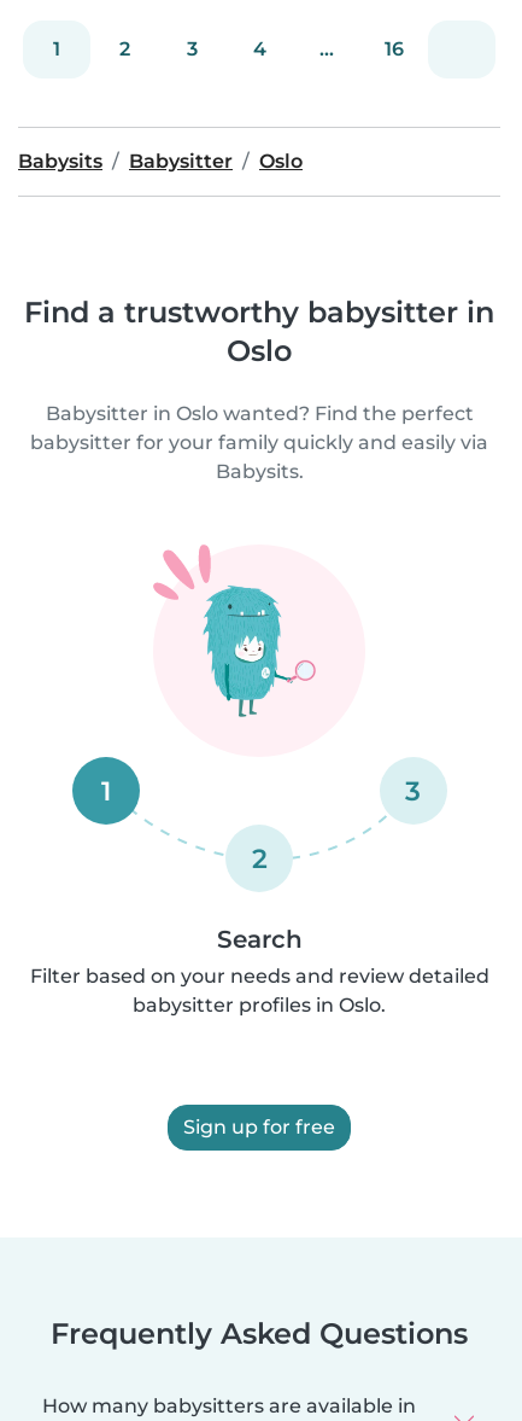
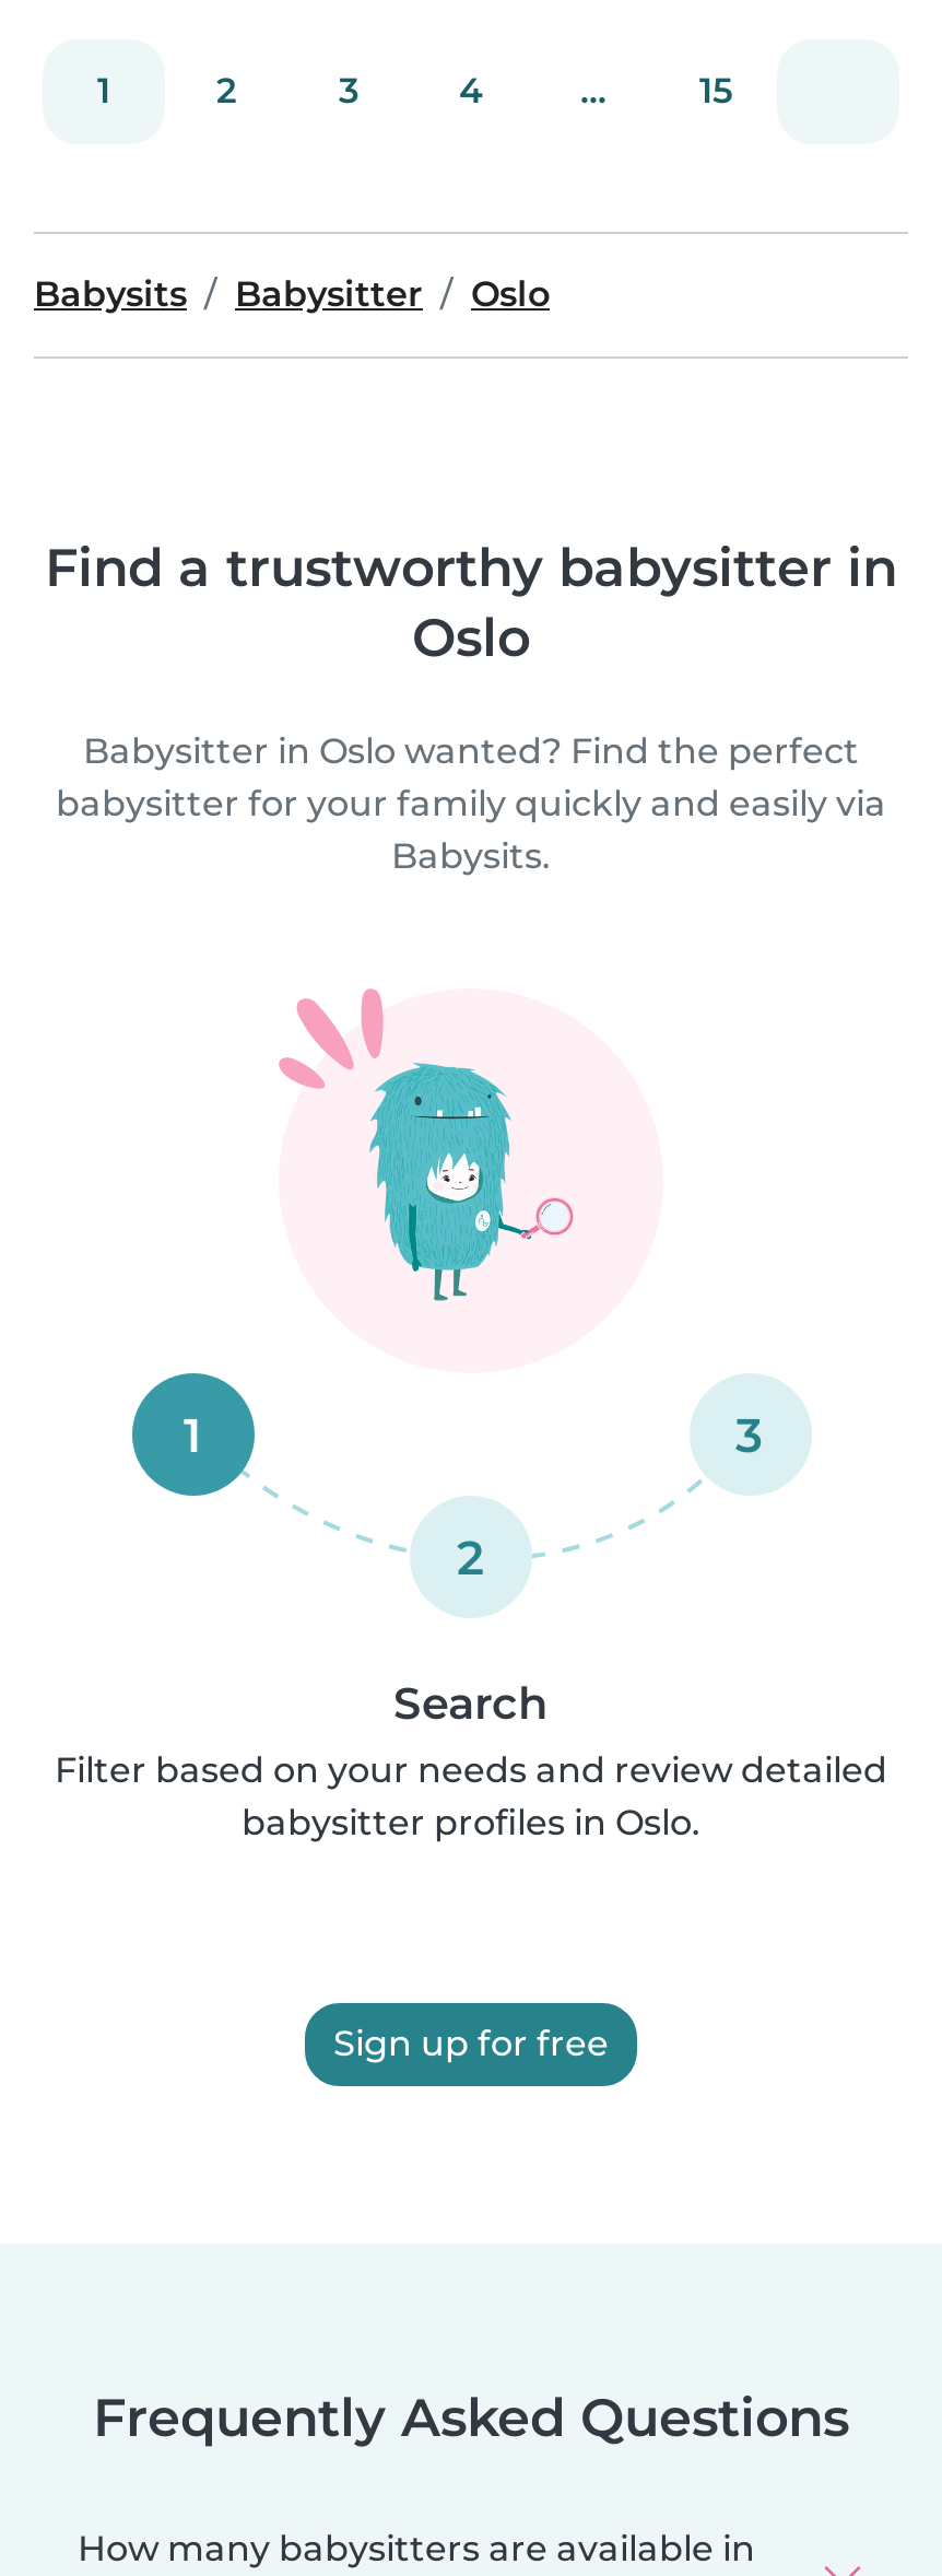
- 16
+ 15
